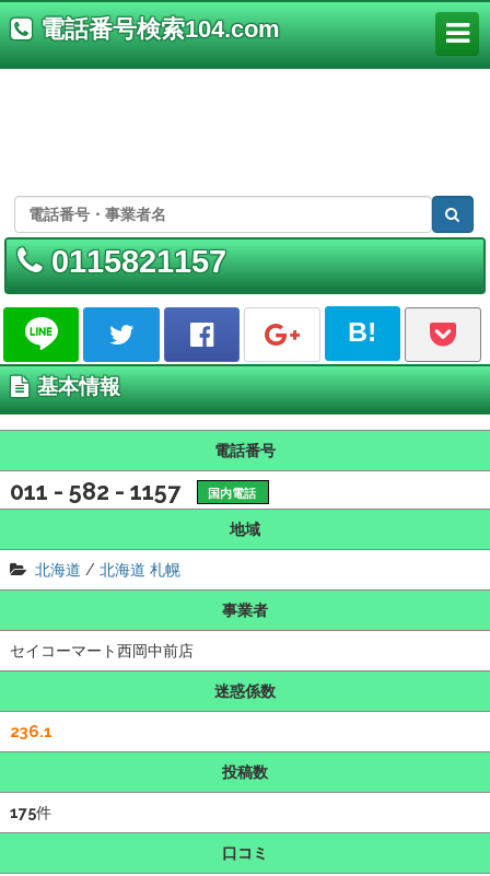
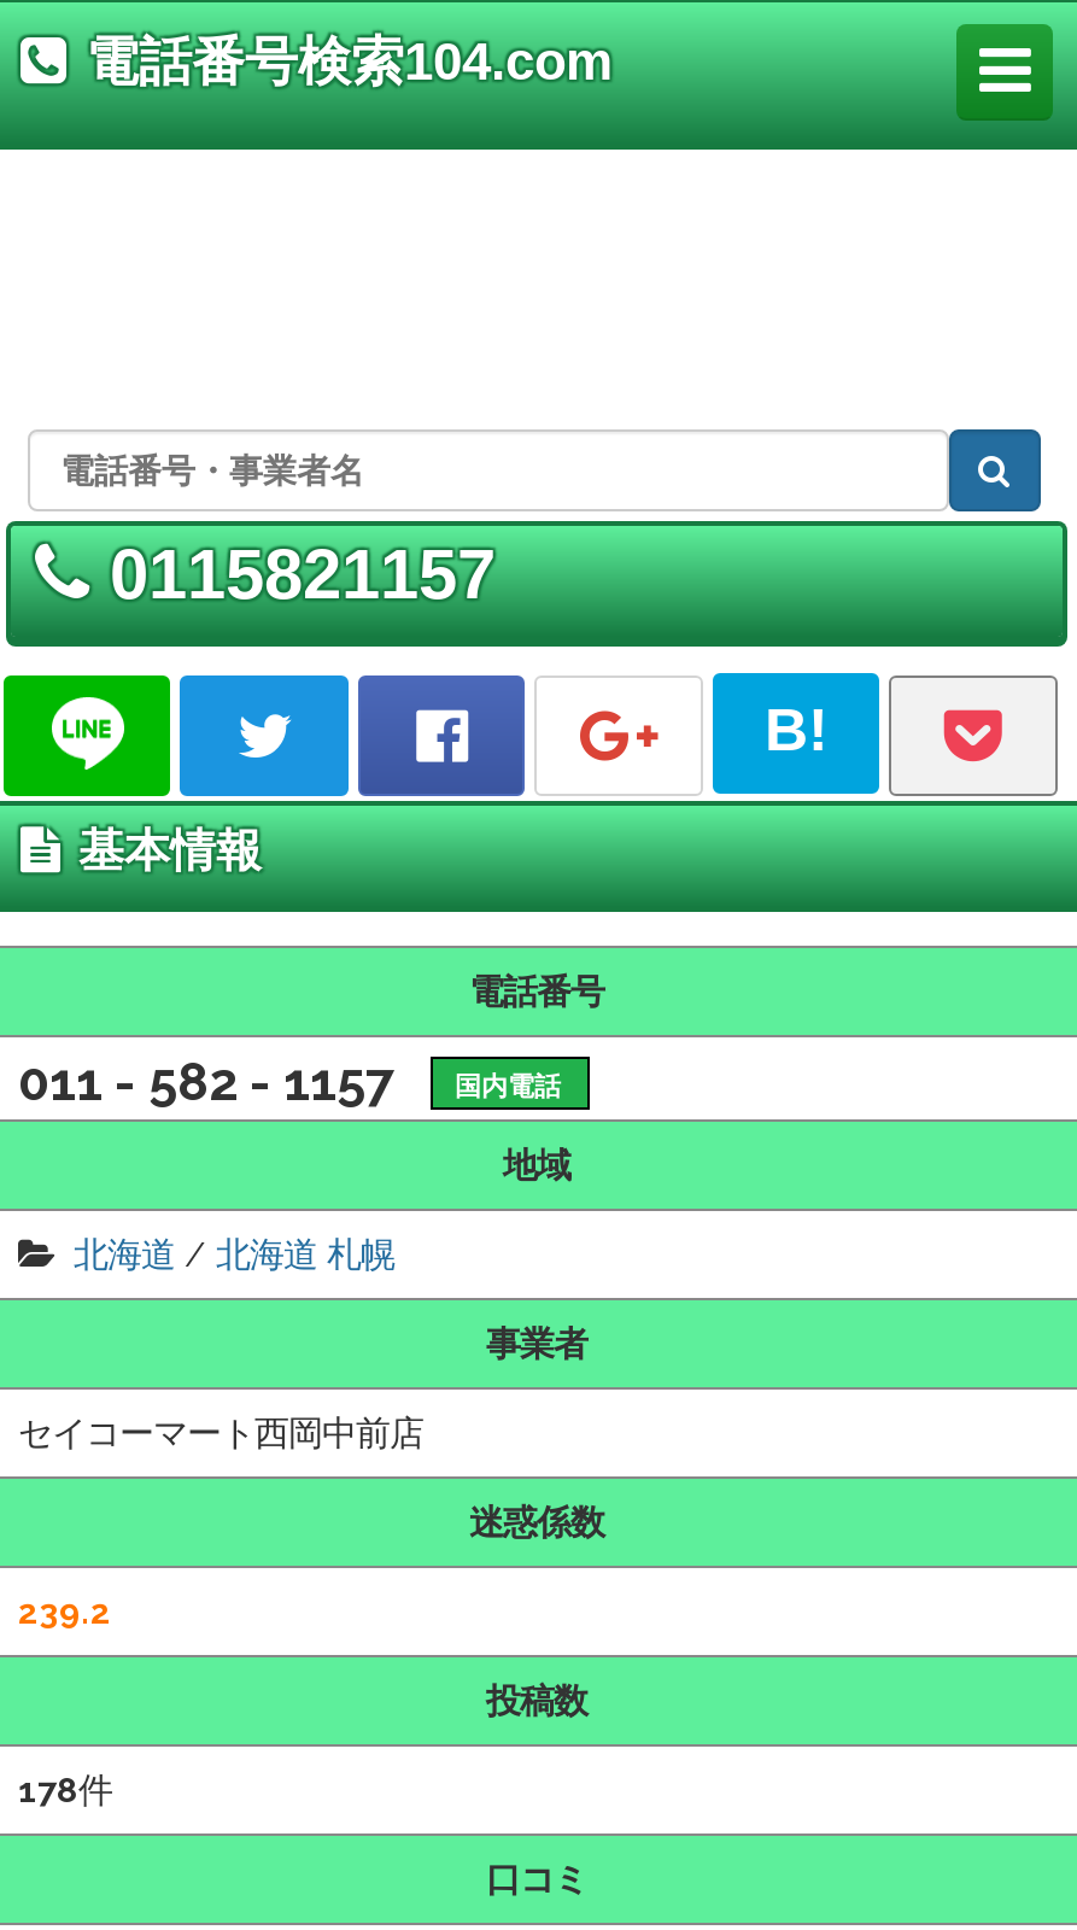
- 236.1
+ 239.2

- 175件
+ 178件
